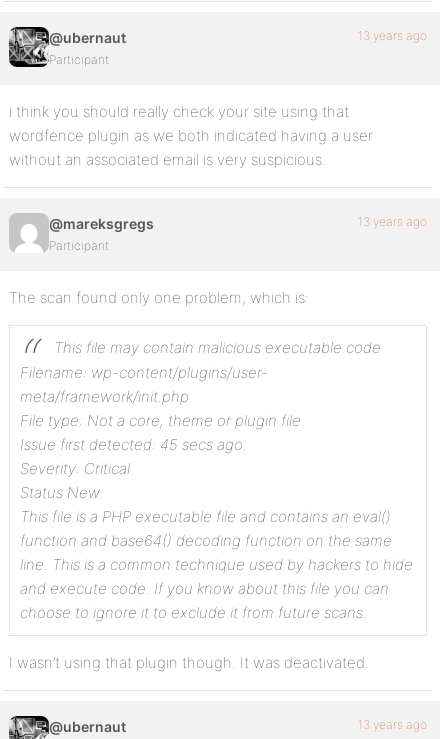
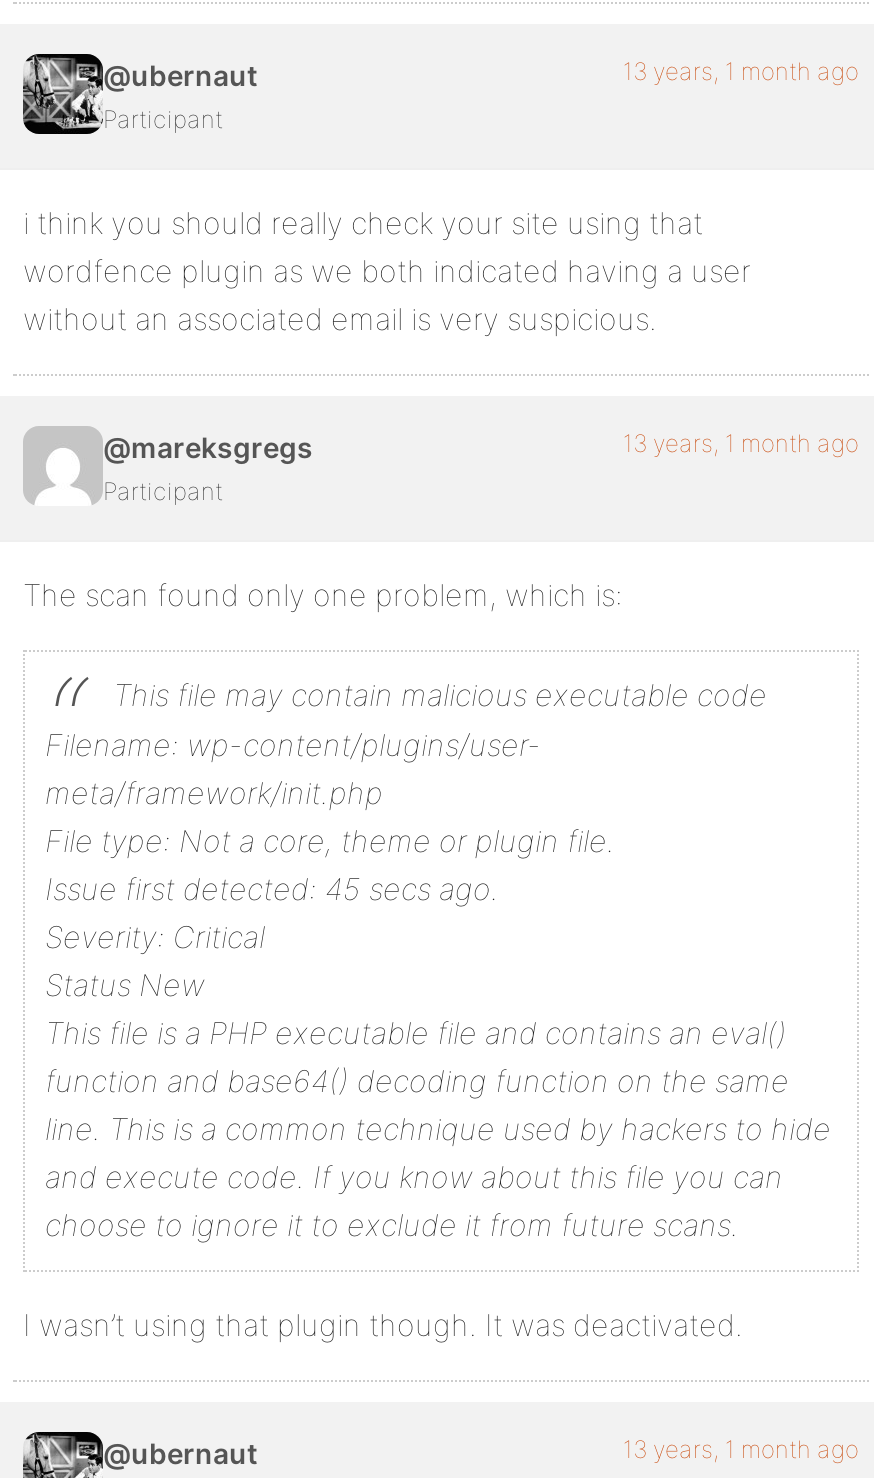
- 13 years ago
+ 13 years, 1 month ago

- 13 years ago
+ 13 years, 1 month ago

- 13 years ago
+ 13 years, 1 month ago
